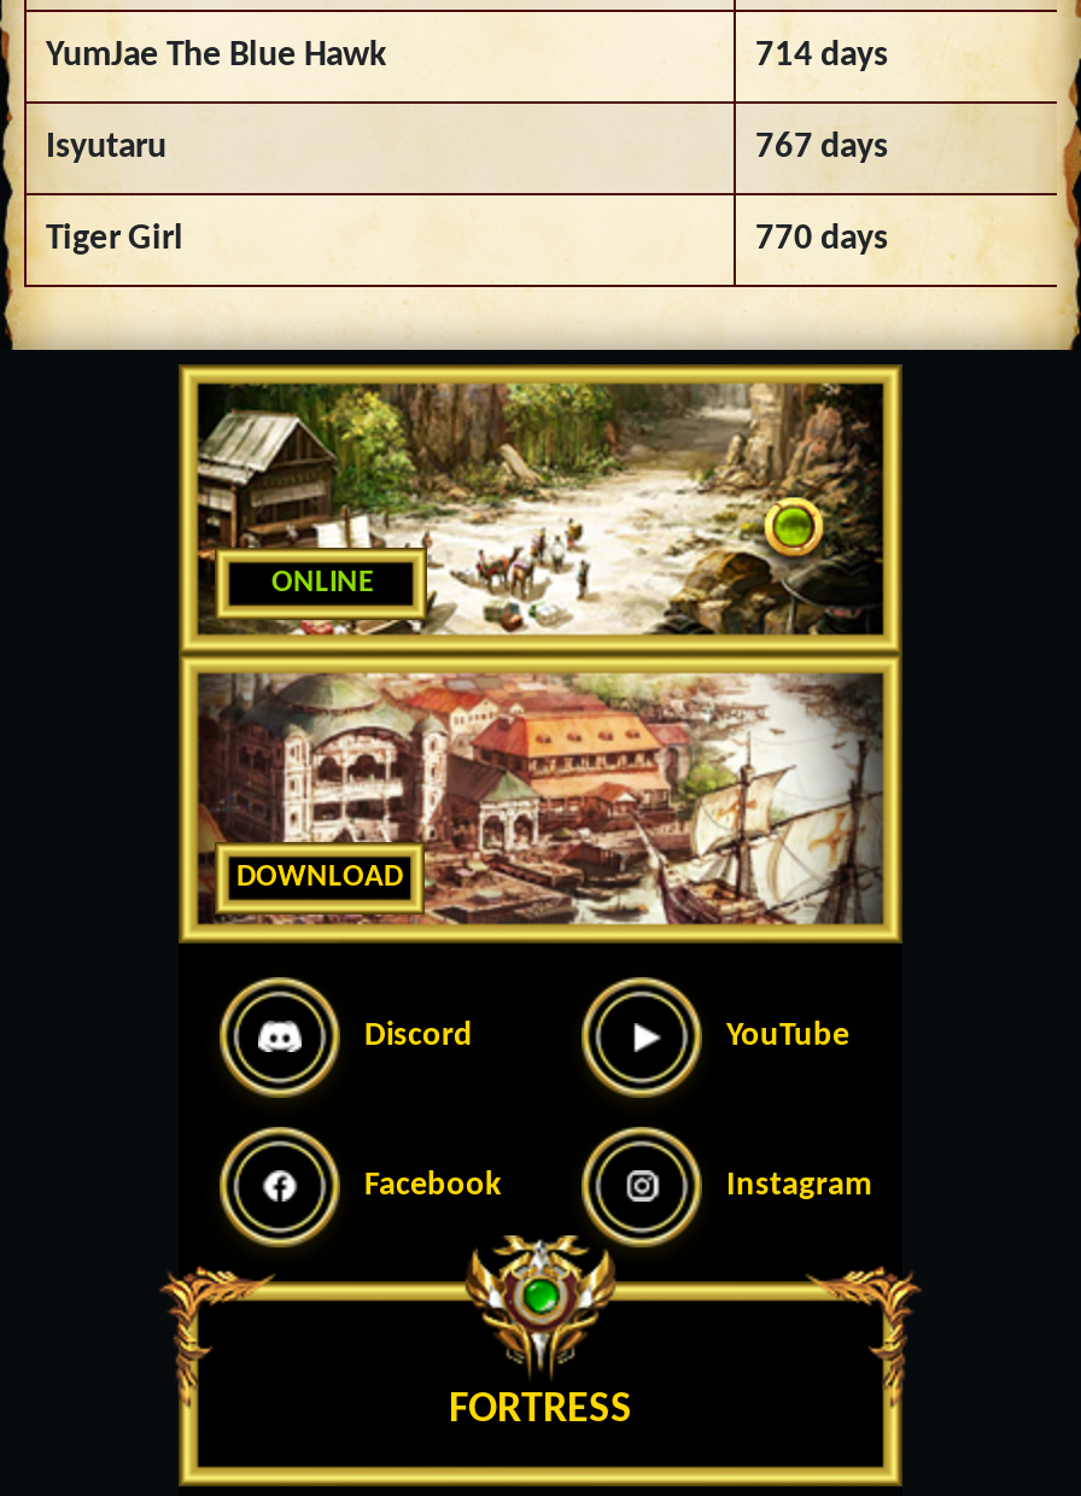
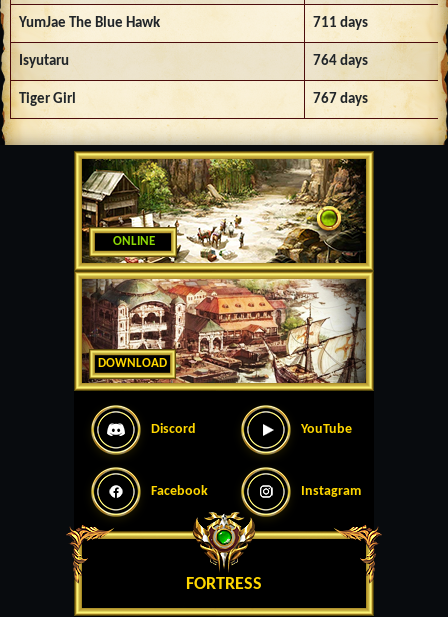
- 714 days
+ 711 days

- 767 days
+ 764 days

- 770 days
+ 767 days
